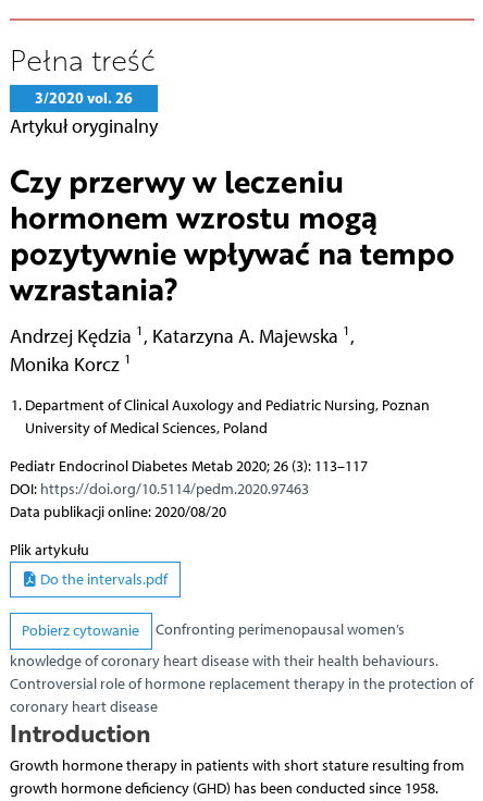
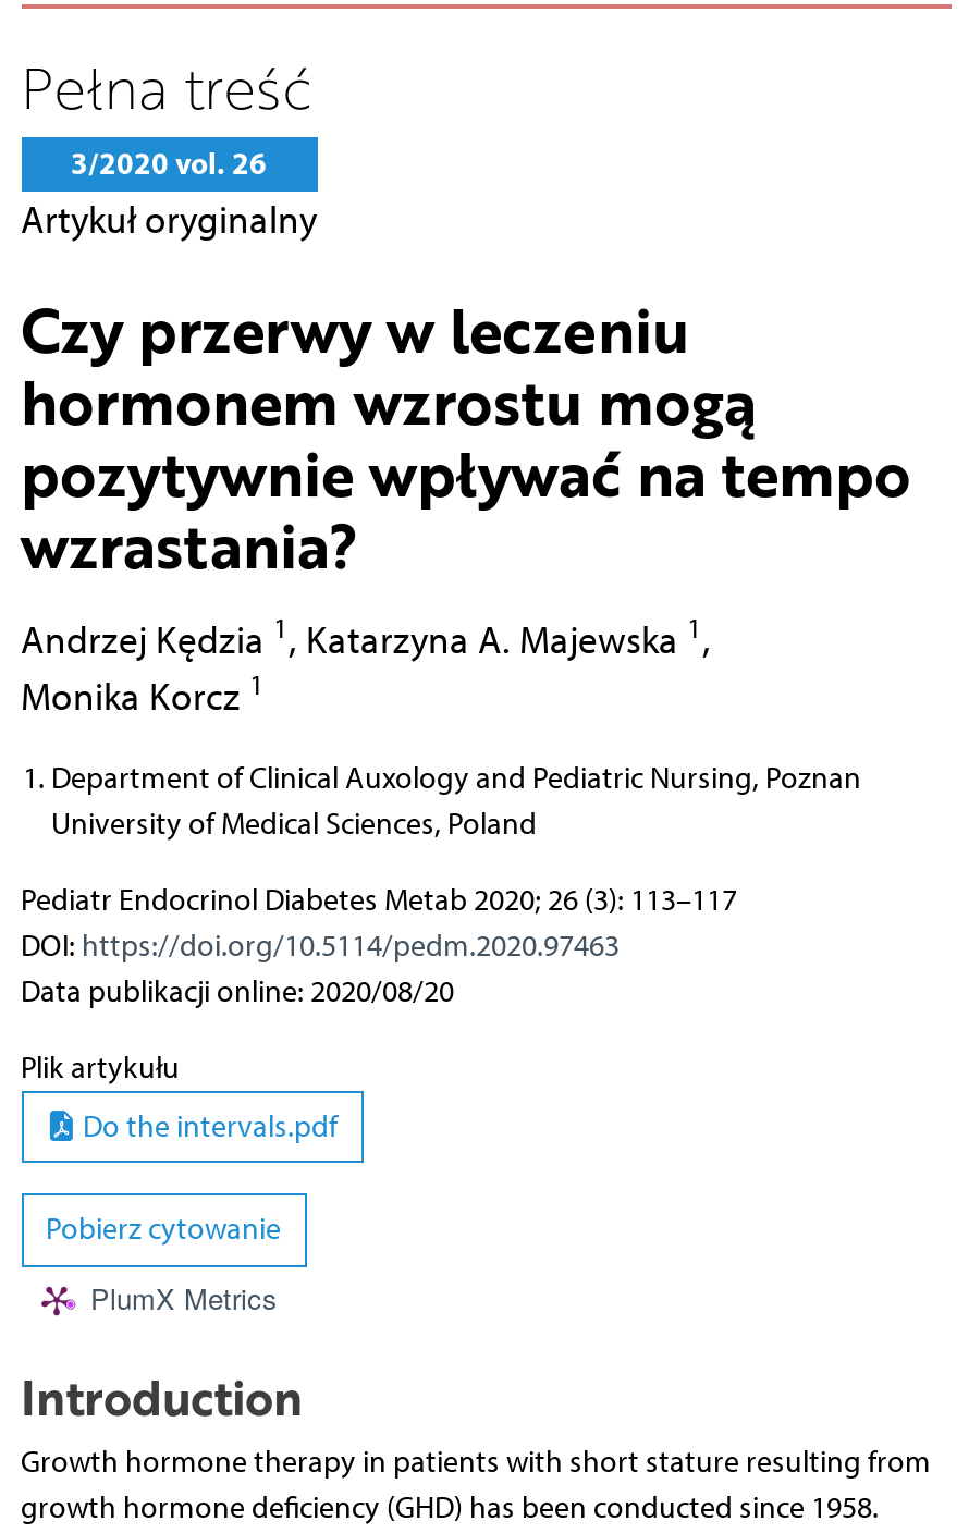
- Confronting perimenopausal women’s
- knowledge of coronary heart disease with their health behaviours.
- Controversial role of hormone replacement therapy in the protection of
- coronary heart disease
+ PlumX Metrics
